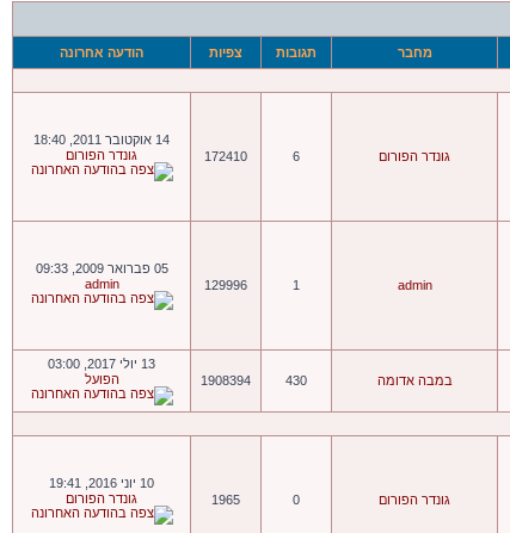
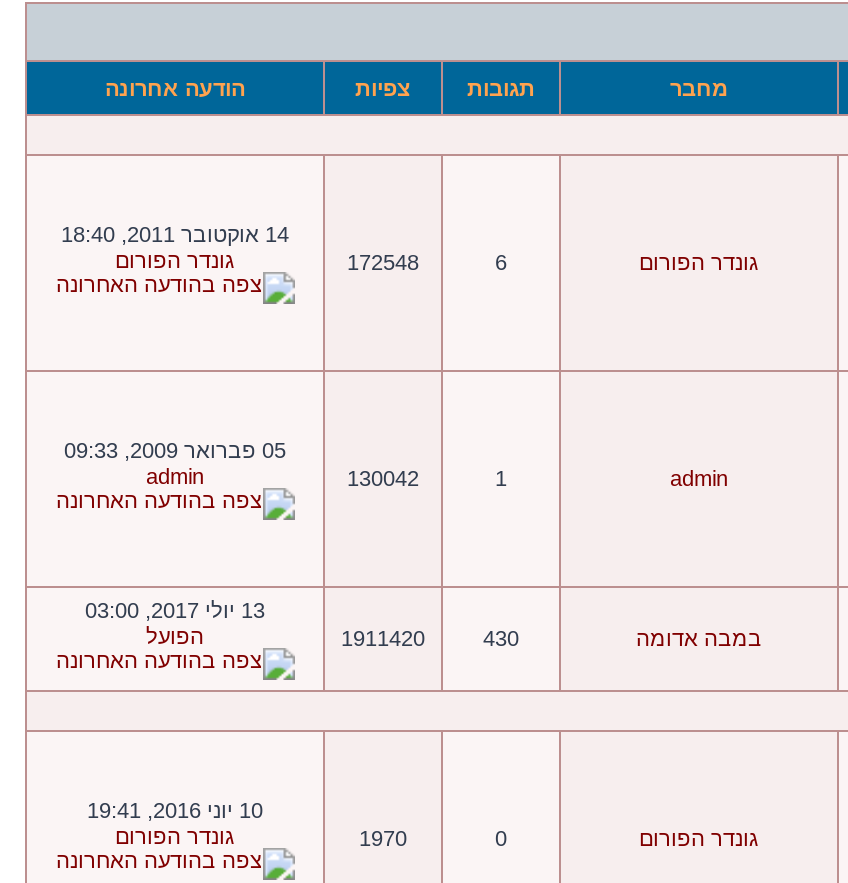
- 172410
+ 172548

- 129996
+ 130042

- 1908394
+ 1911420

- 1965
+ 1970
